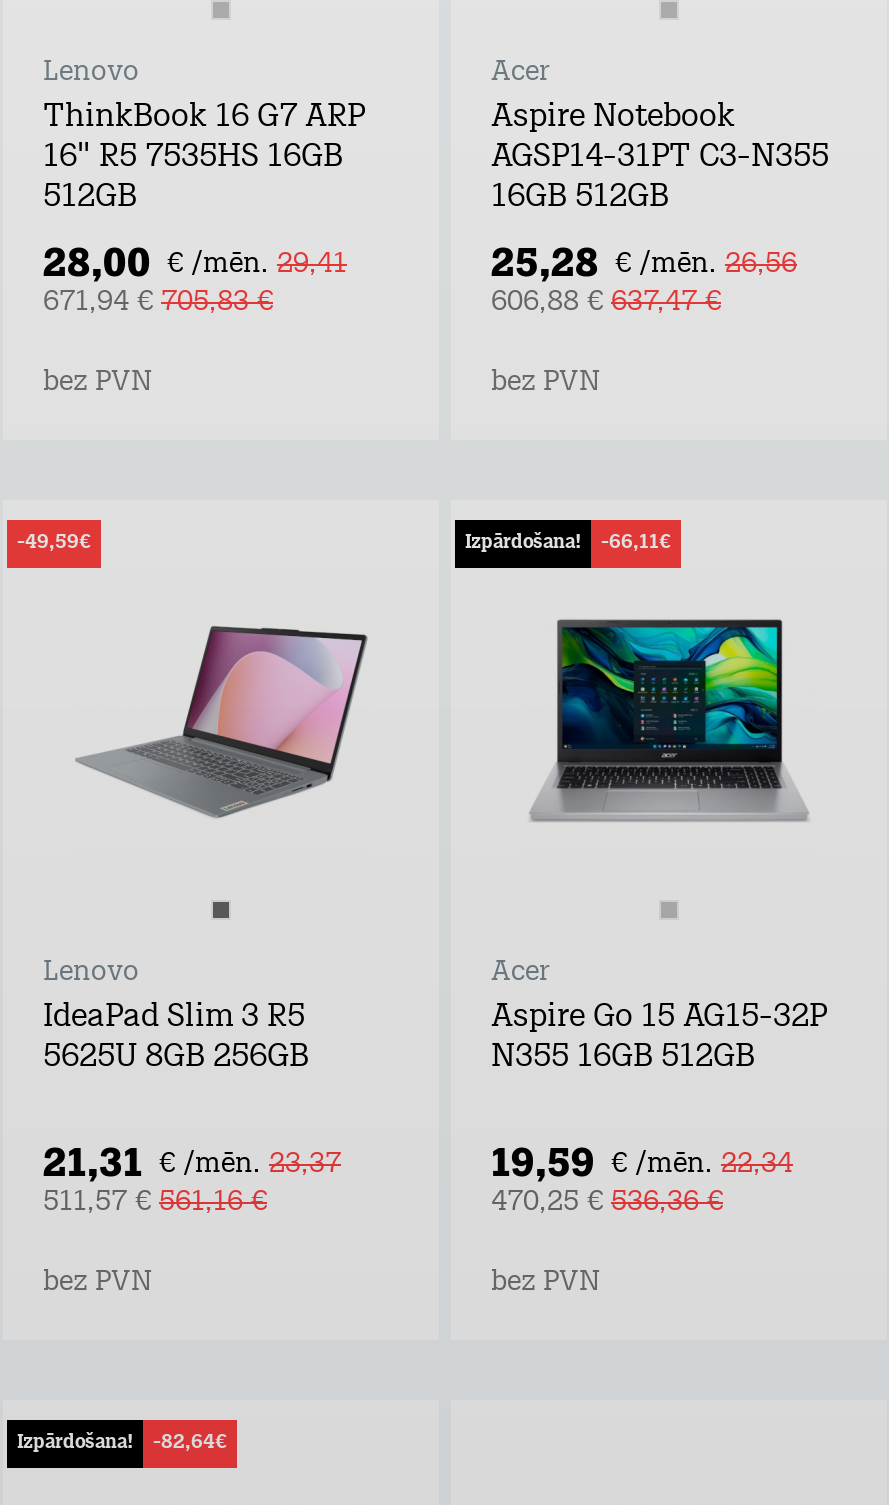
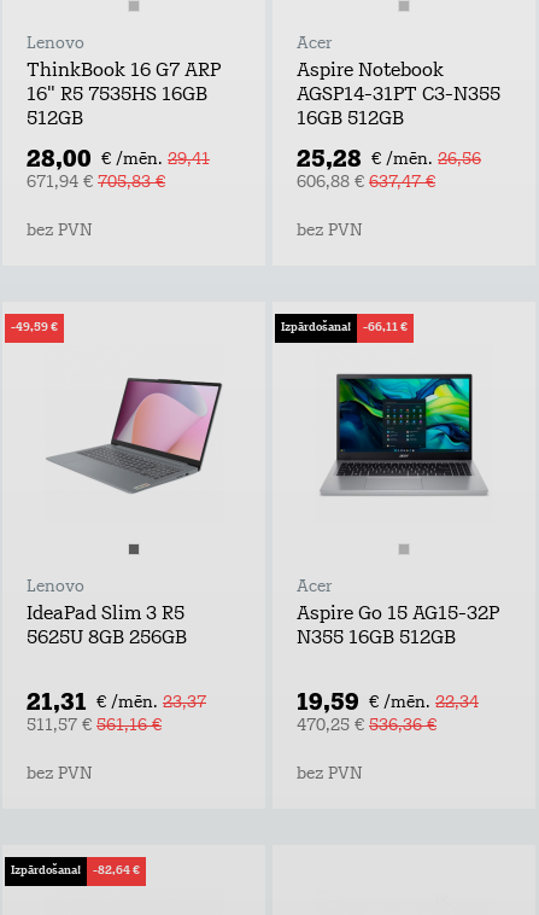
- -49,59€
+ -49,59 €

- Izpārdošana! -66,11€
+ Izpārdošana! -66,11 €

- Izpārdošana! -82,64€
+ Izpārdošana! -82,64 €
